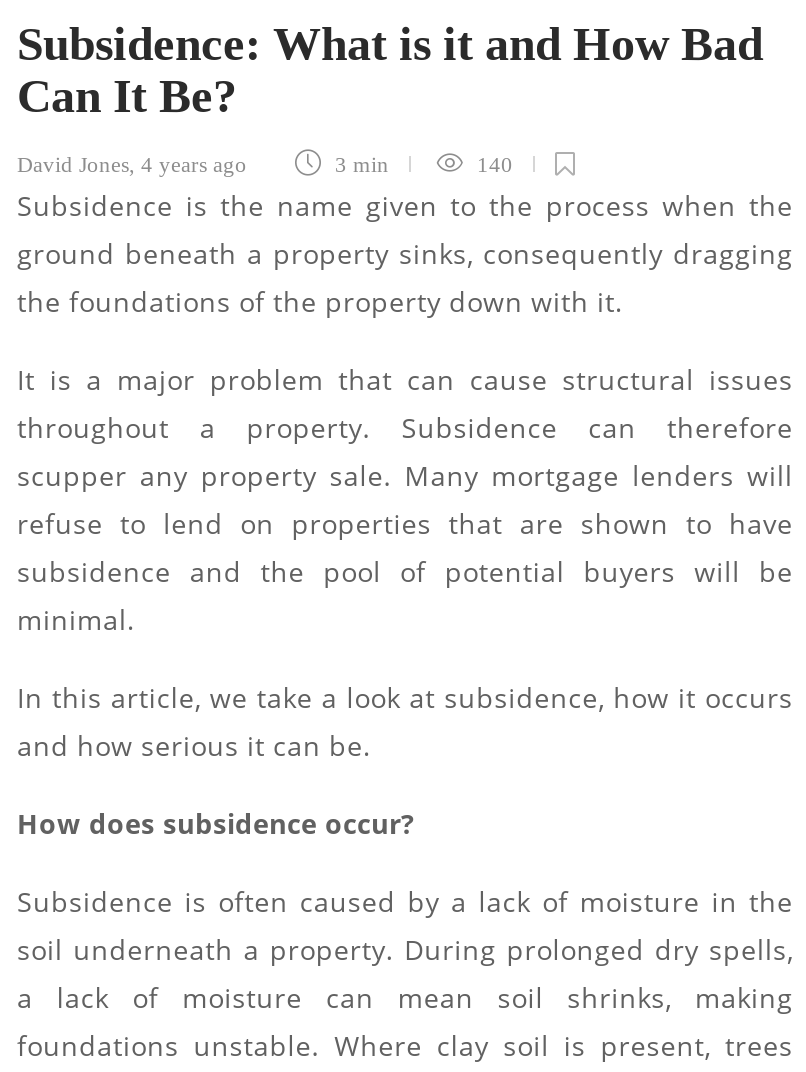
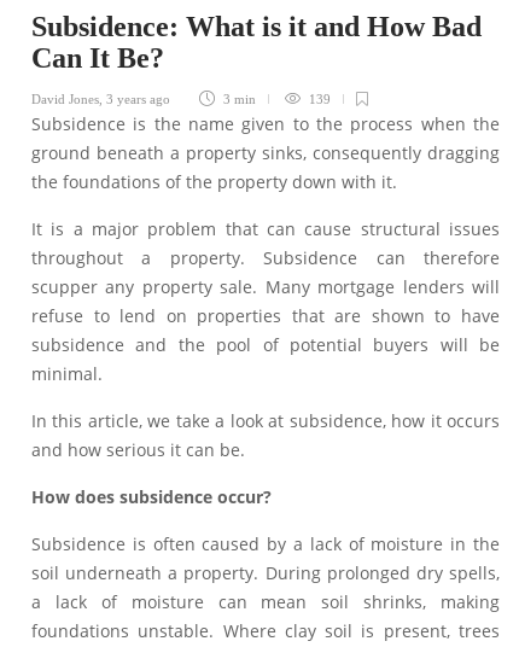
- David Jones, 4 years ago
+ David Jones, 3 years ago

- 140
+ 139
